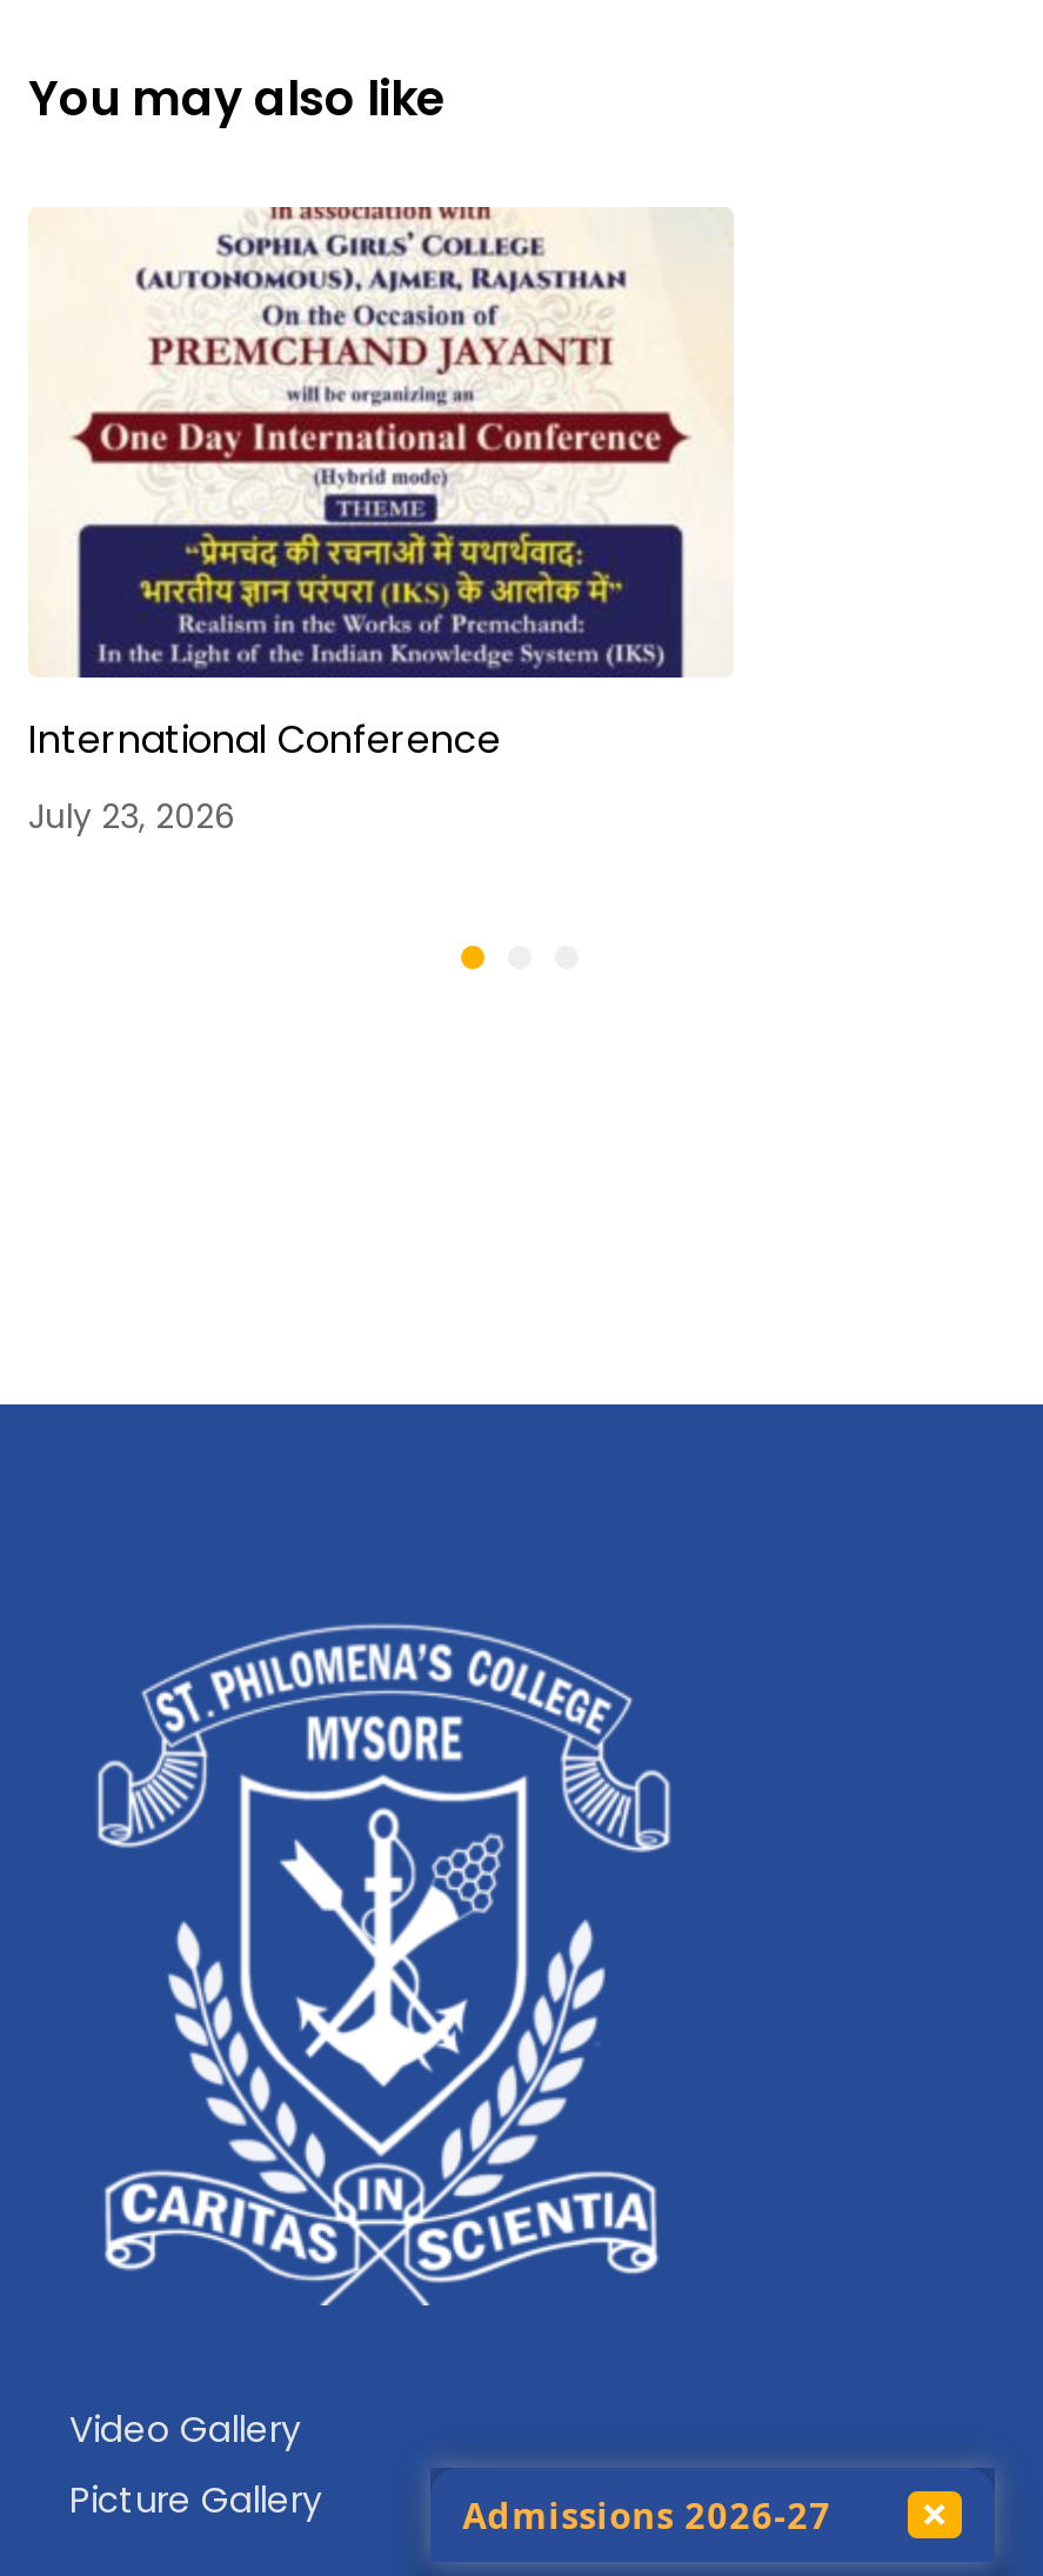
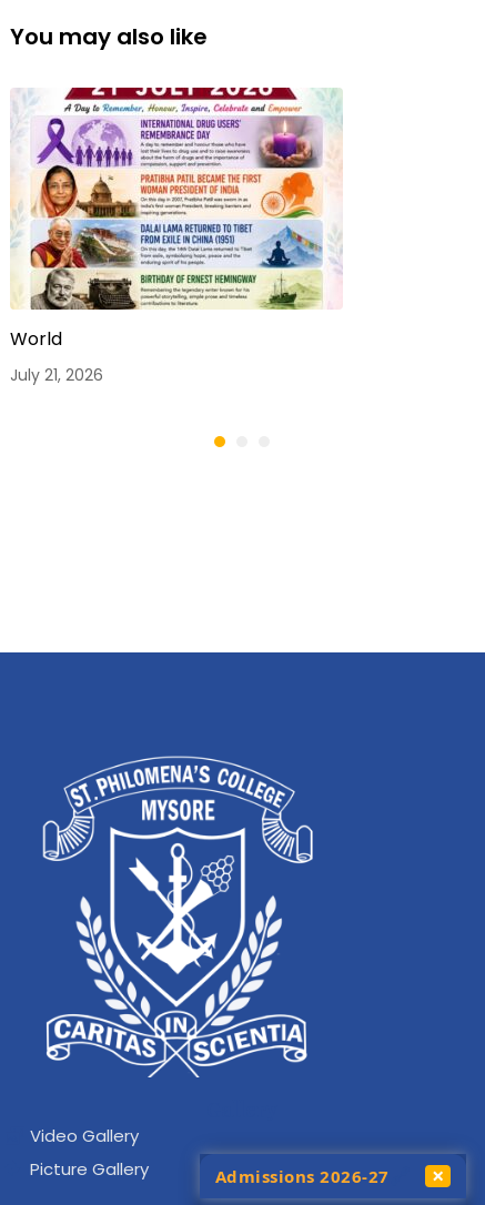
- [image]
- International Conference
+ [image]
+ World

- July 23, 2026
+ July 21, 2026
